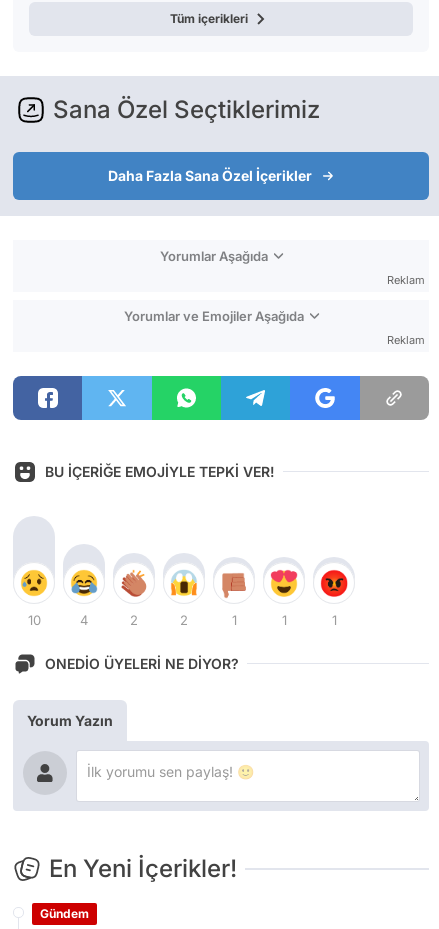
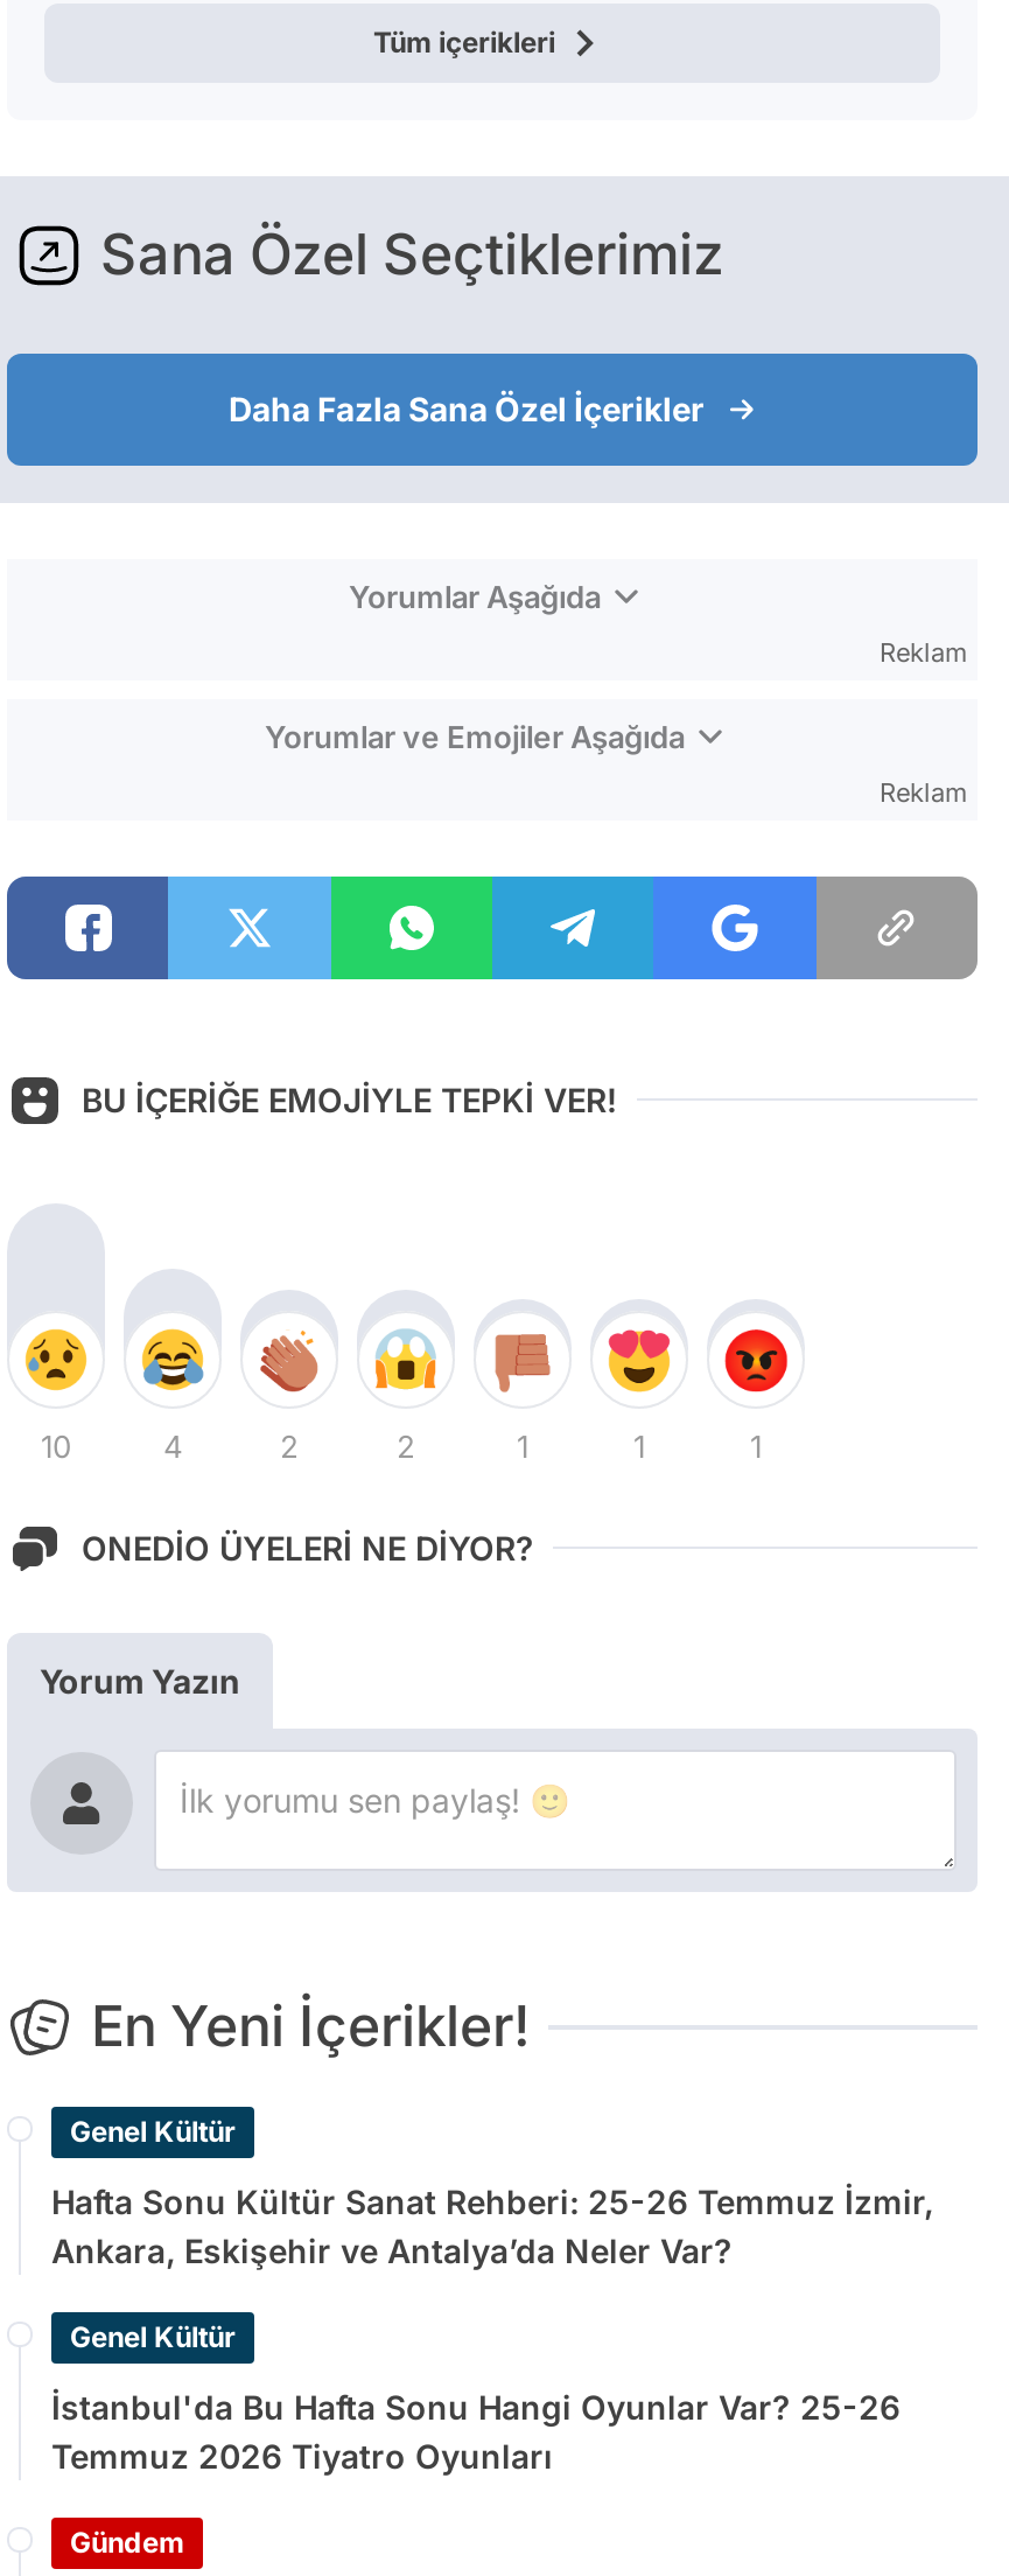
+ Genel Kültür
+ Hafta Sonu Kültür Sanat Rehberi: 25-26 Temmuz İzmir,
+ Ankara, Eskişehir ve Antalya’da Neler Var?
+ Genel Kültür
+ İstanbul'da Bu Hafta Sonu Hangi Oyunlar Var? 25-26
+ Temmuz 2026 Tiyatro Oyunları
